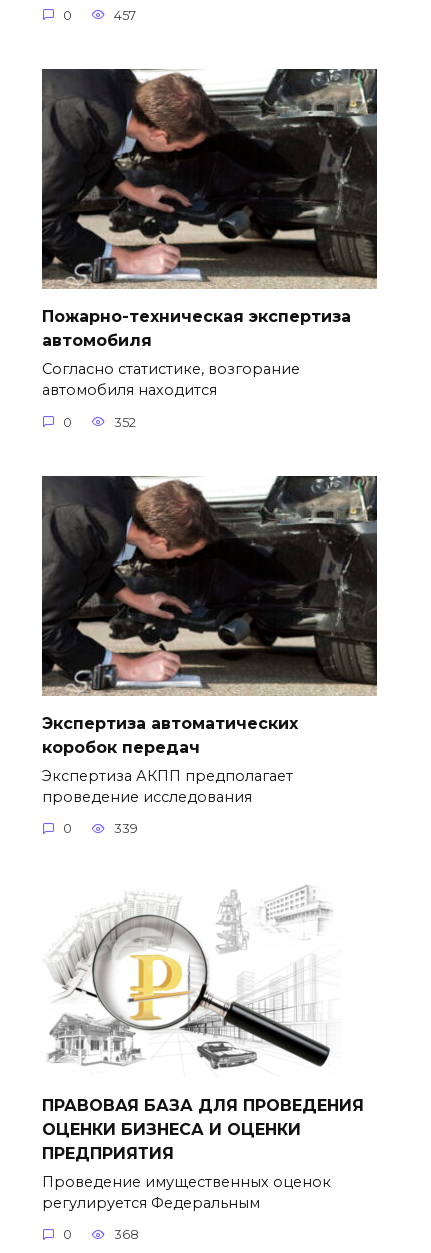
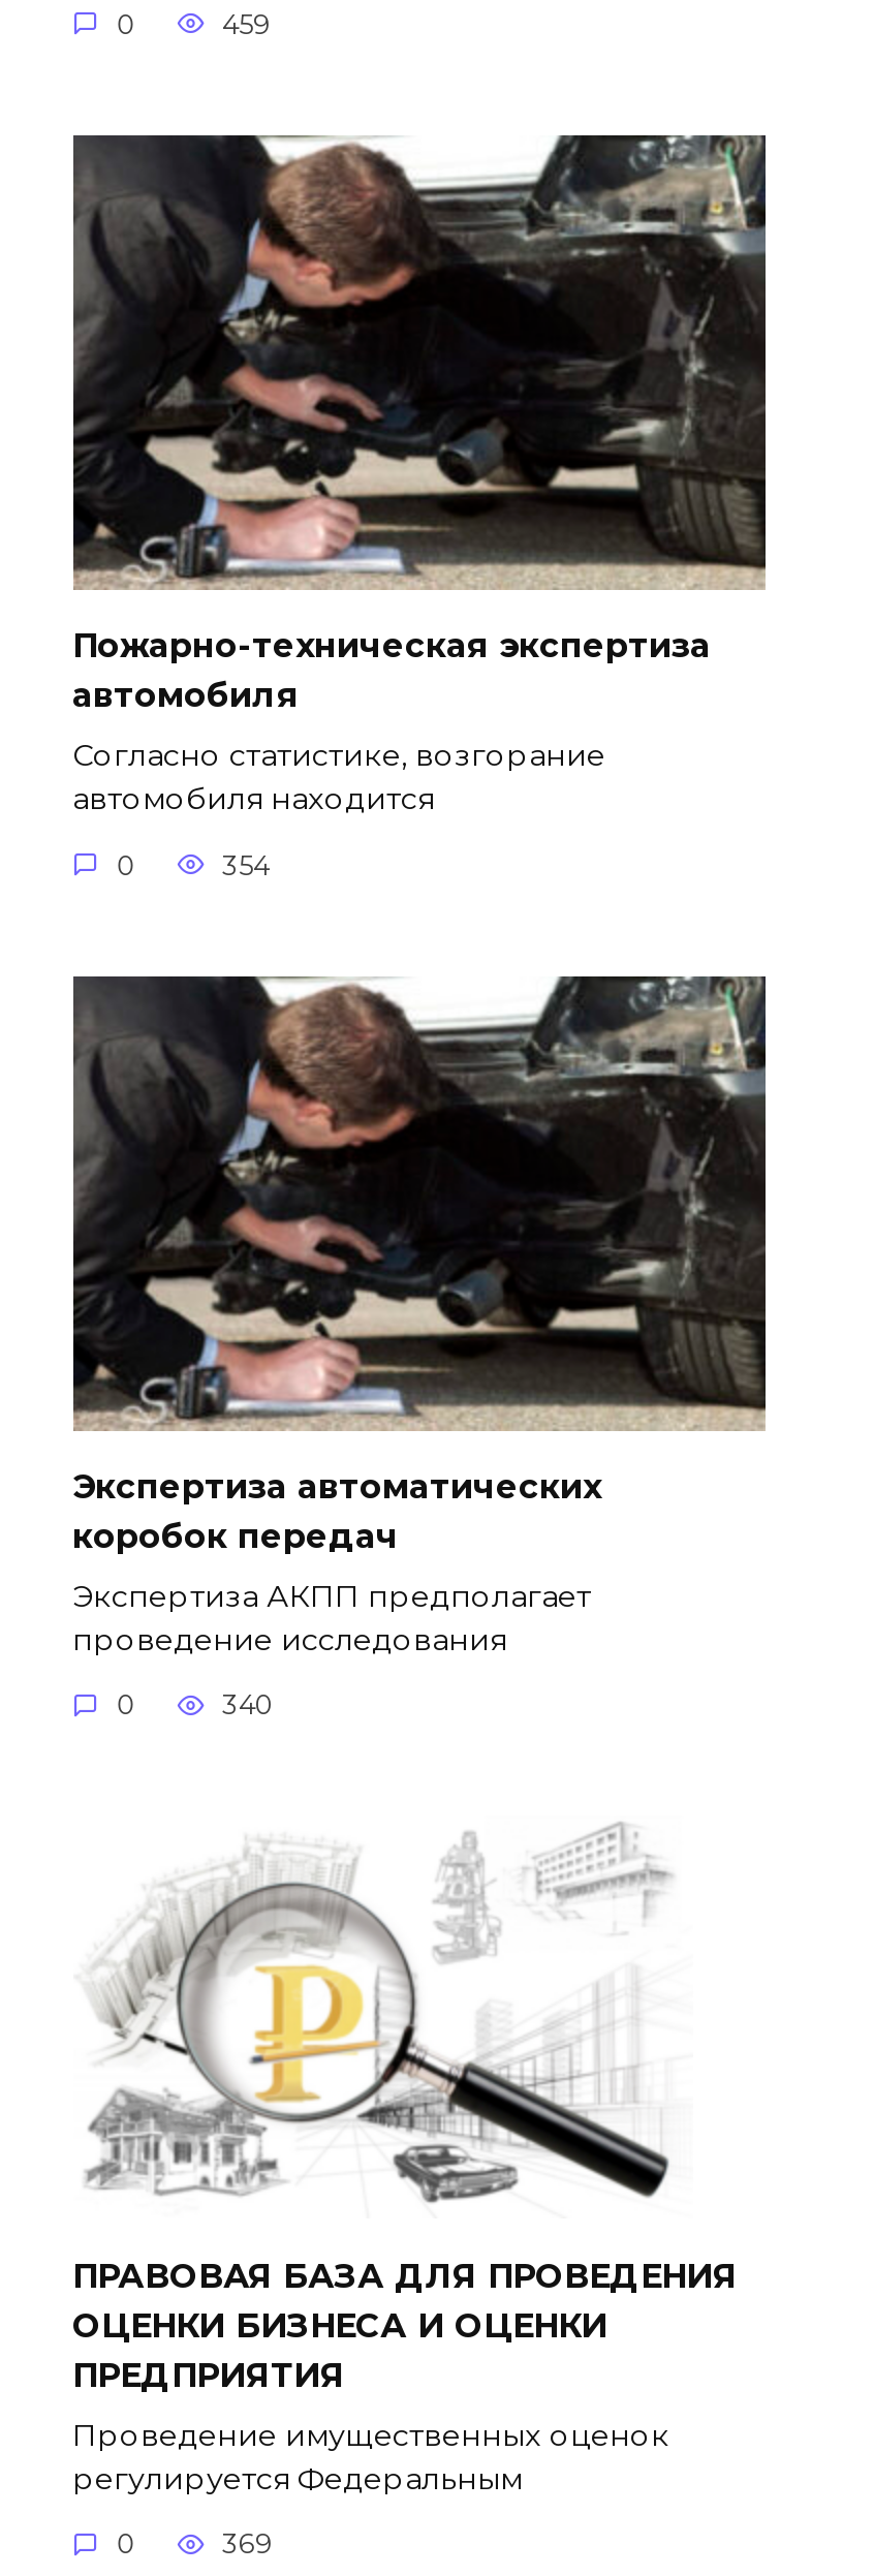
- 457
+ 459

- 352
+ 354

- 339
+ 340

- 368
+ 369
